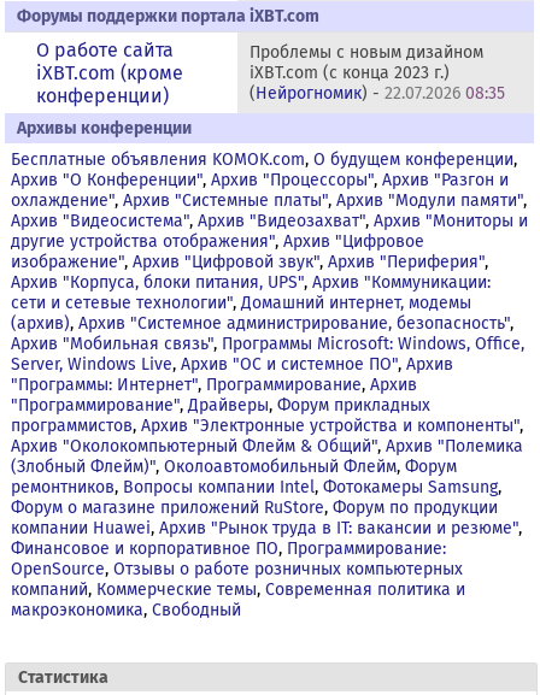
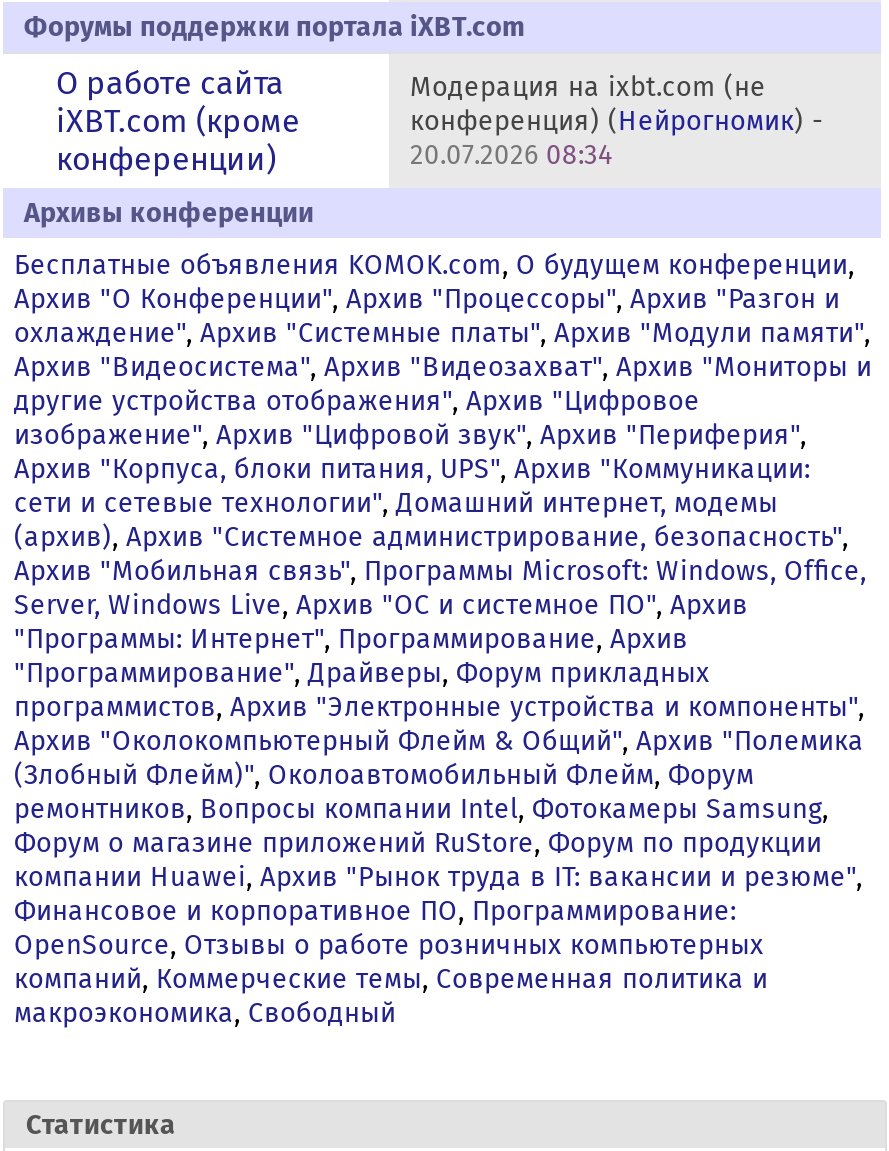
- Проблемы с новым дизайном
- iXBT.com (с конца 2023 г.)
- (Нейрогномик) - 22.07.2026 08:35
+ Модерация на ixbt.com (не
+ конференция) (Нейрогномик) -
+ 20.07.2026 08:34
